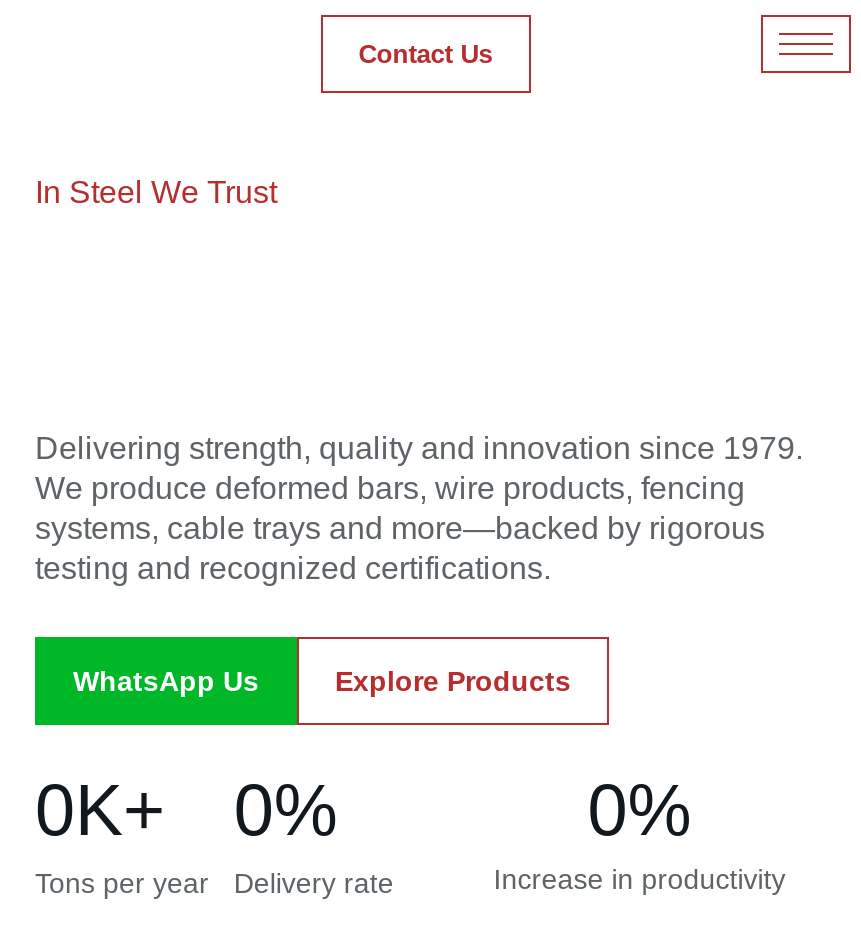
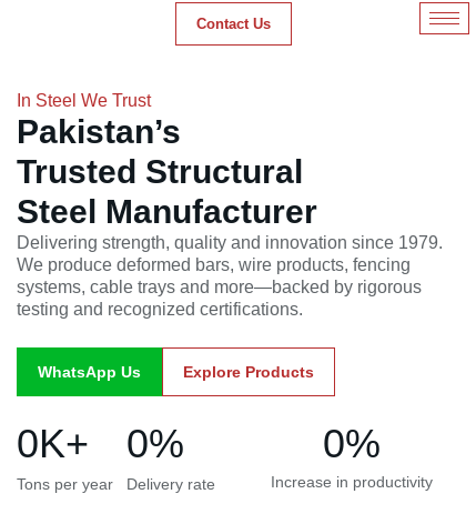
+ Pakistan’s
+ Trusted Structural
+ Steel Manufacturer
